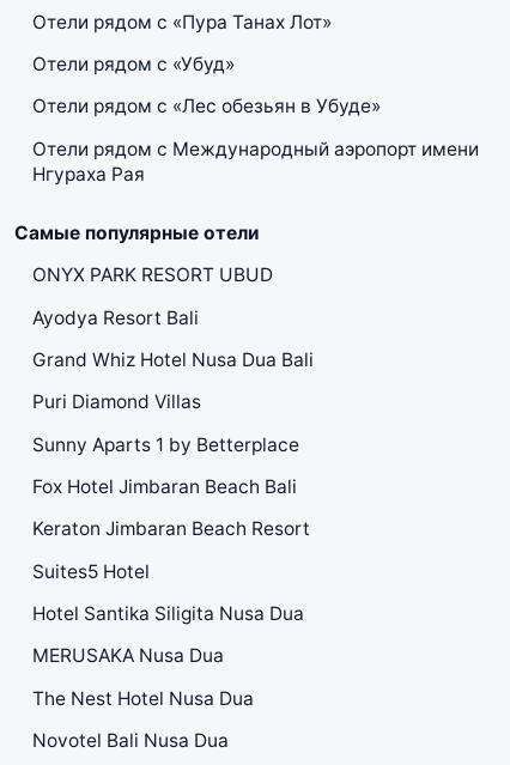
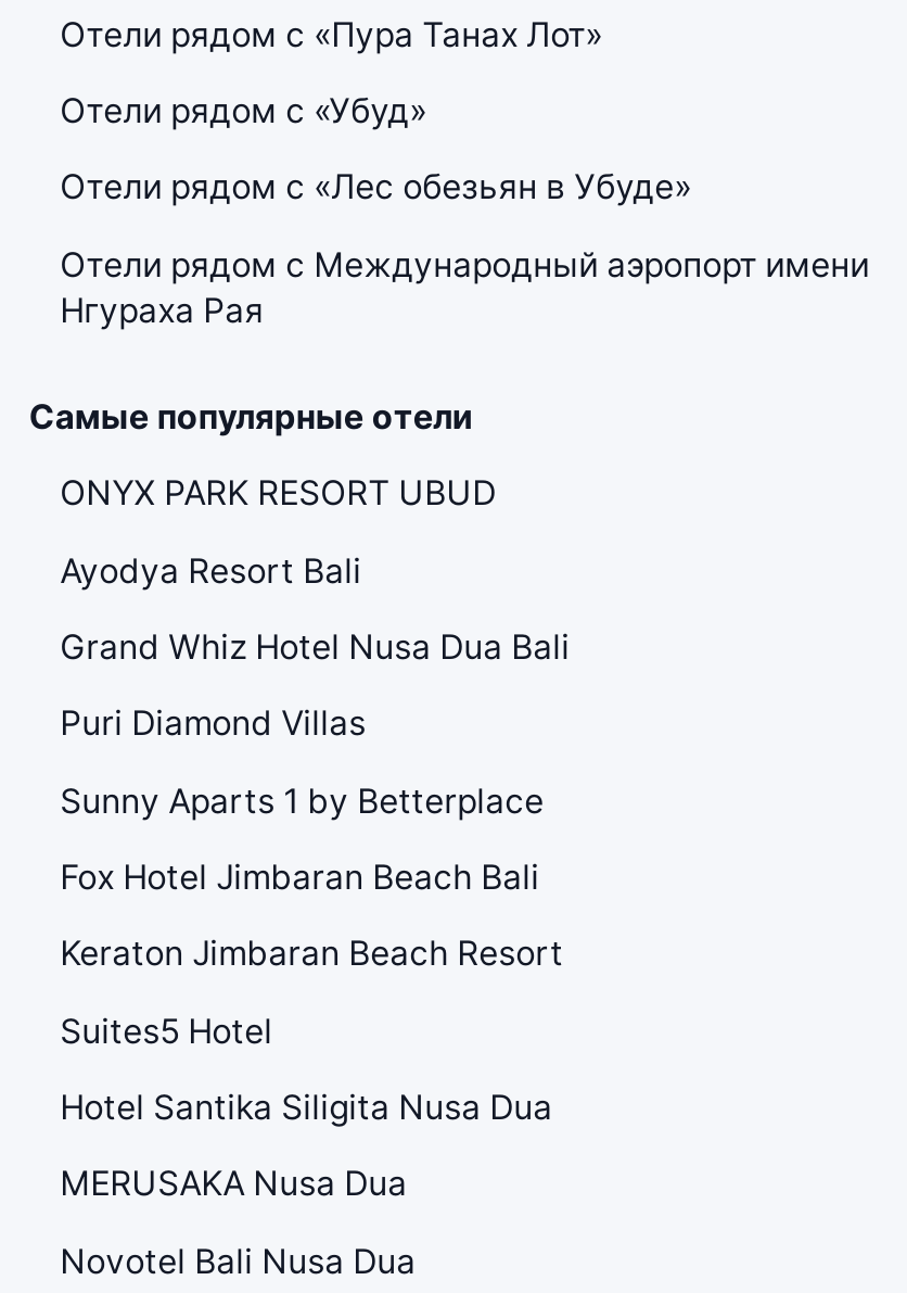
- The Nest Hotel Nusa Dua
